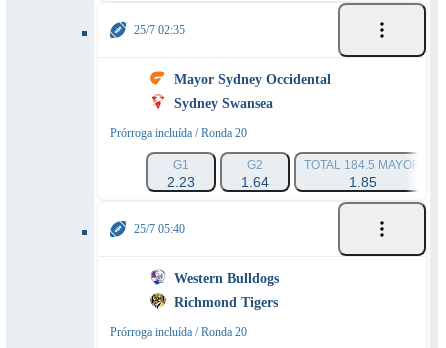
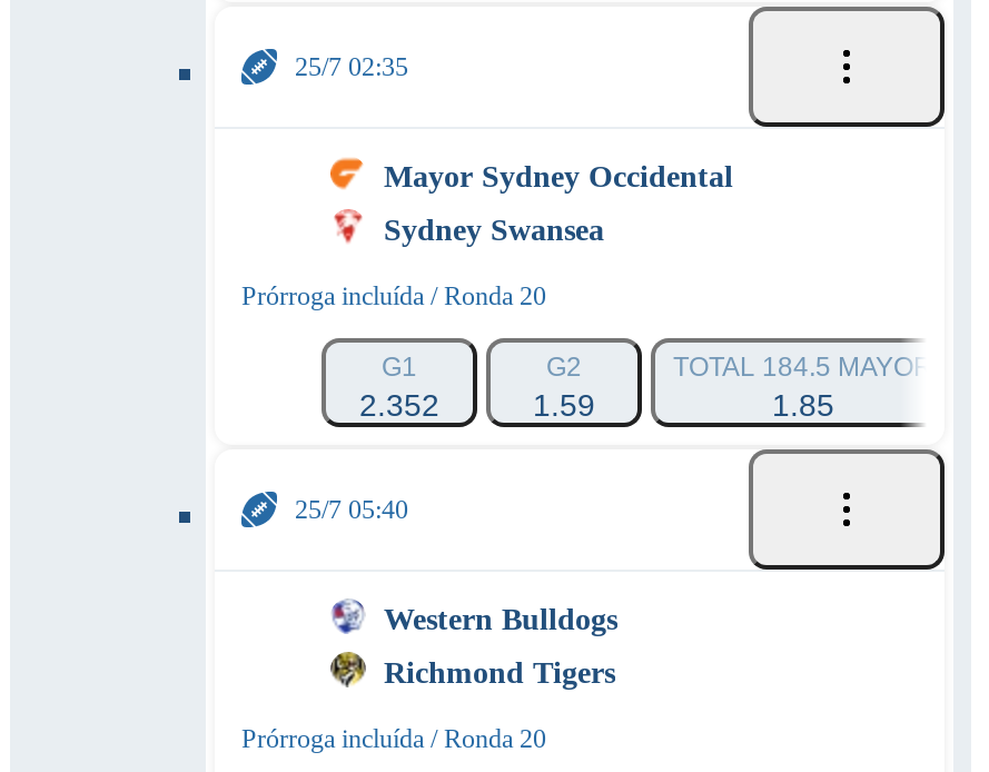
- 2.23
+ 2.352

- 1.64
+ 1.59
